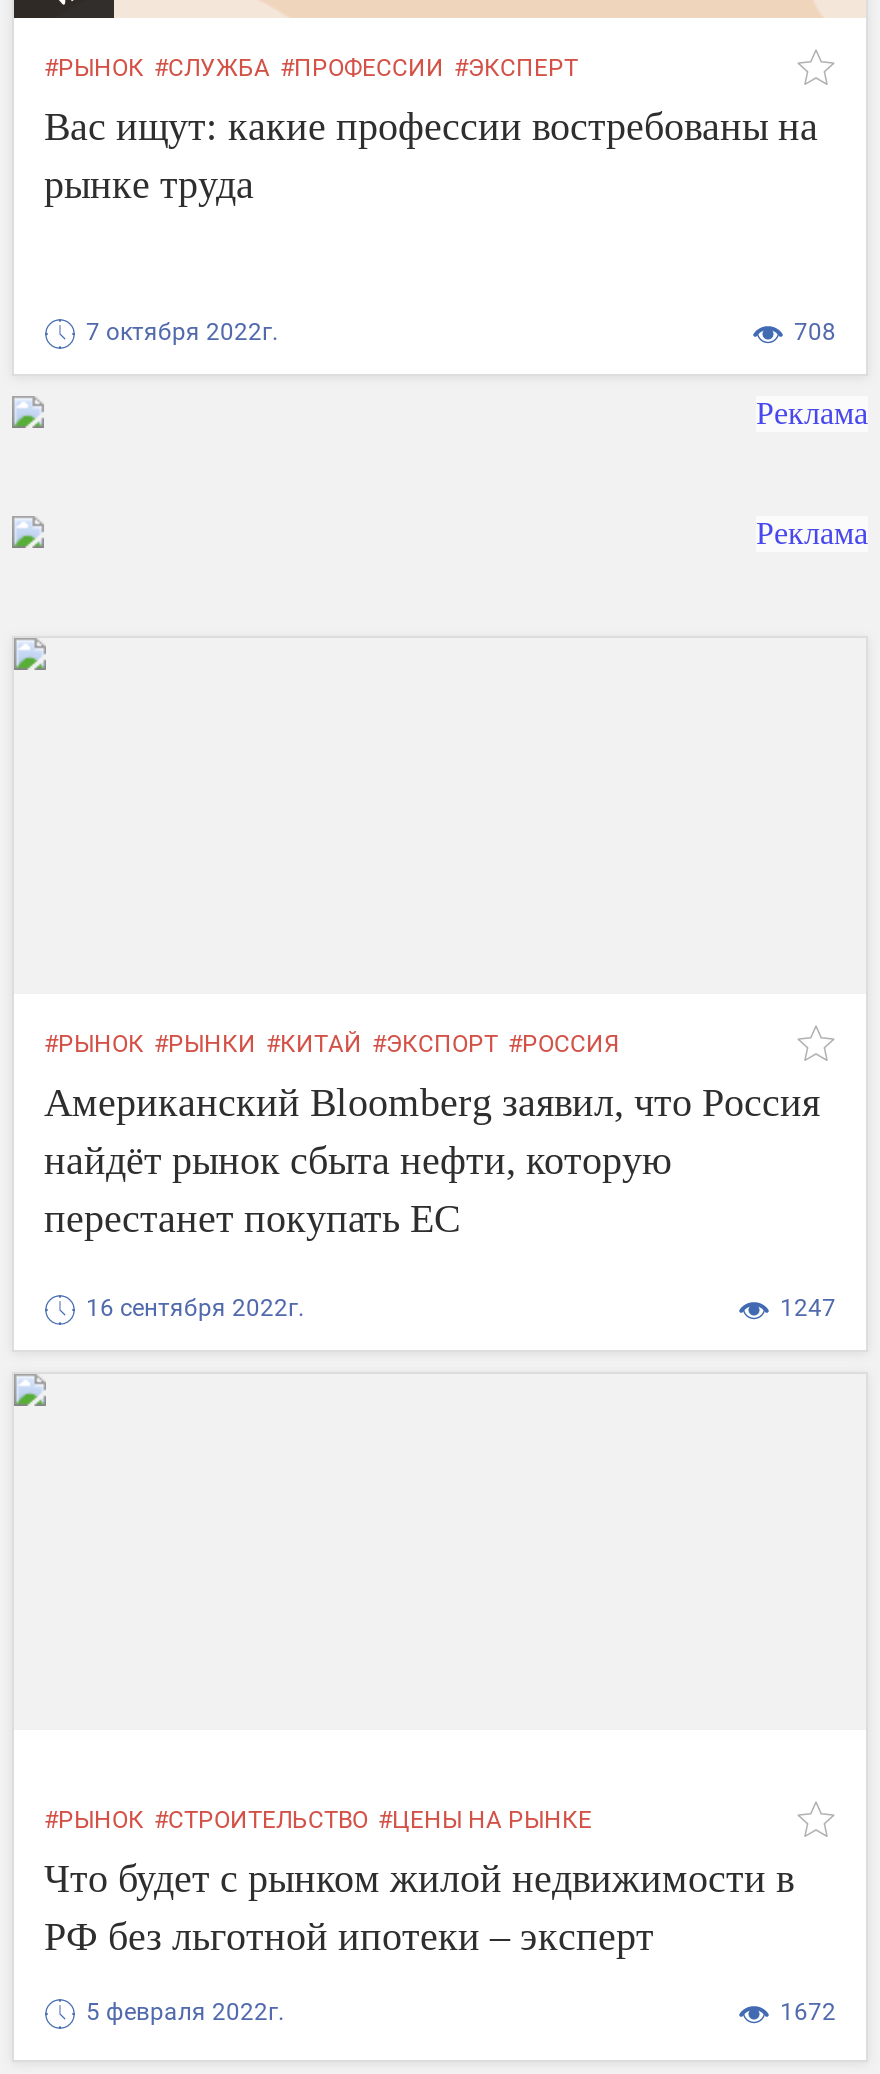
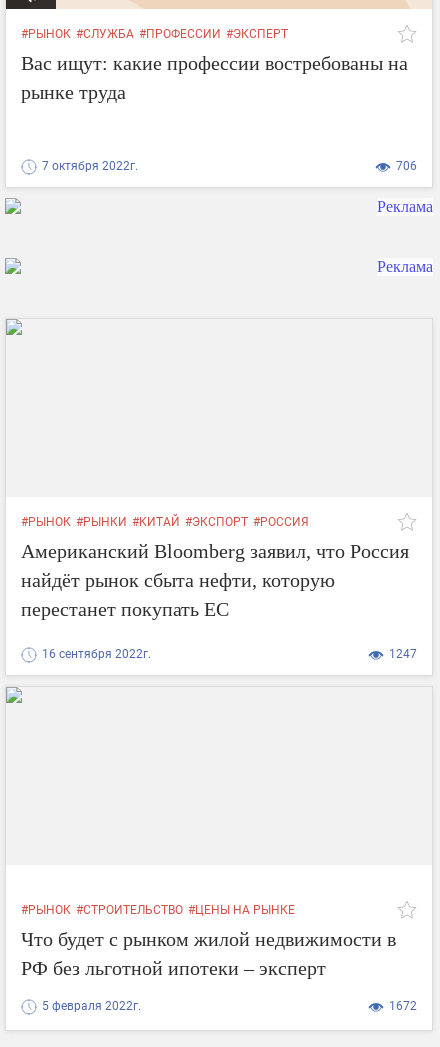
- 708
+ 706
